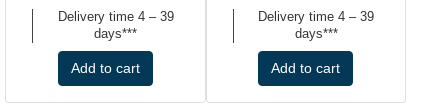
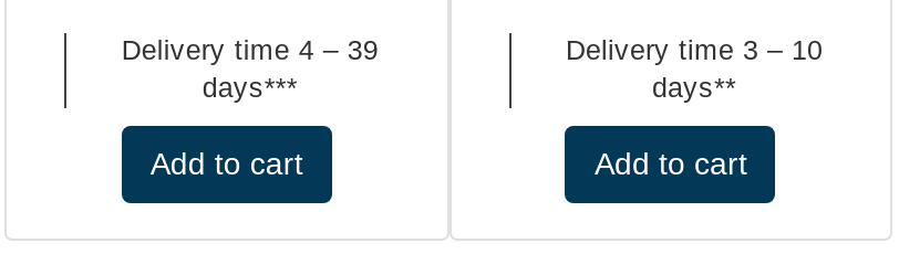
- Delivery time 4 – 39
- days***
+ Delivery time 3 – 10
+ days**
